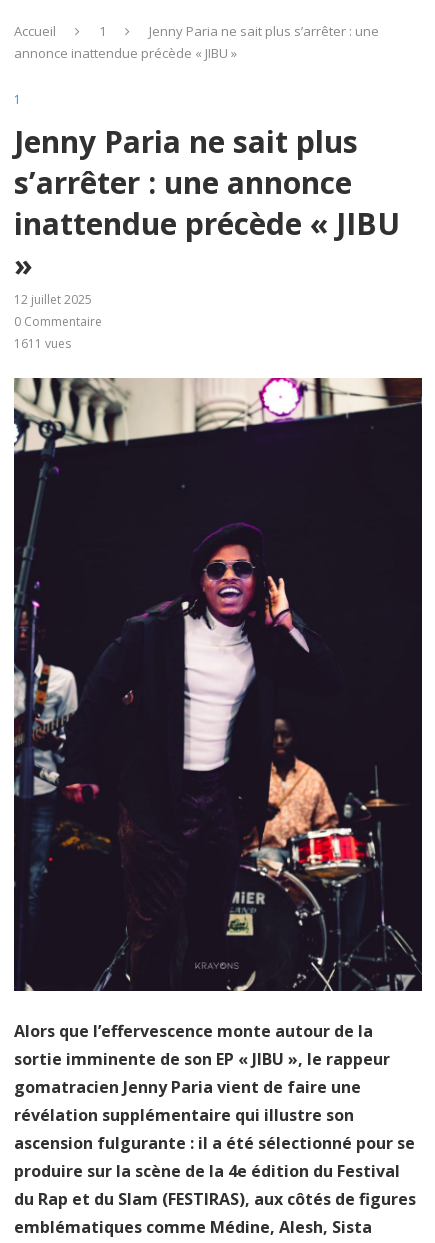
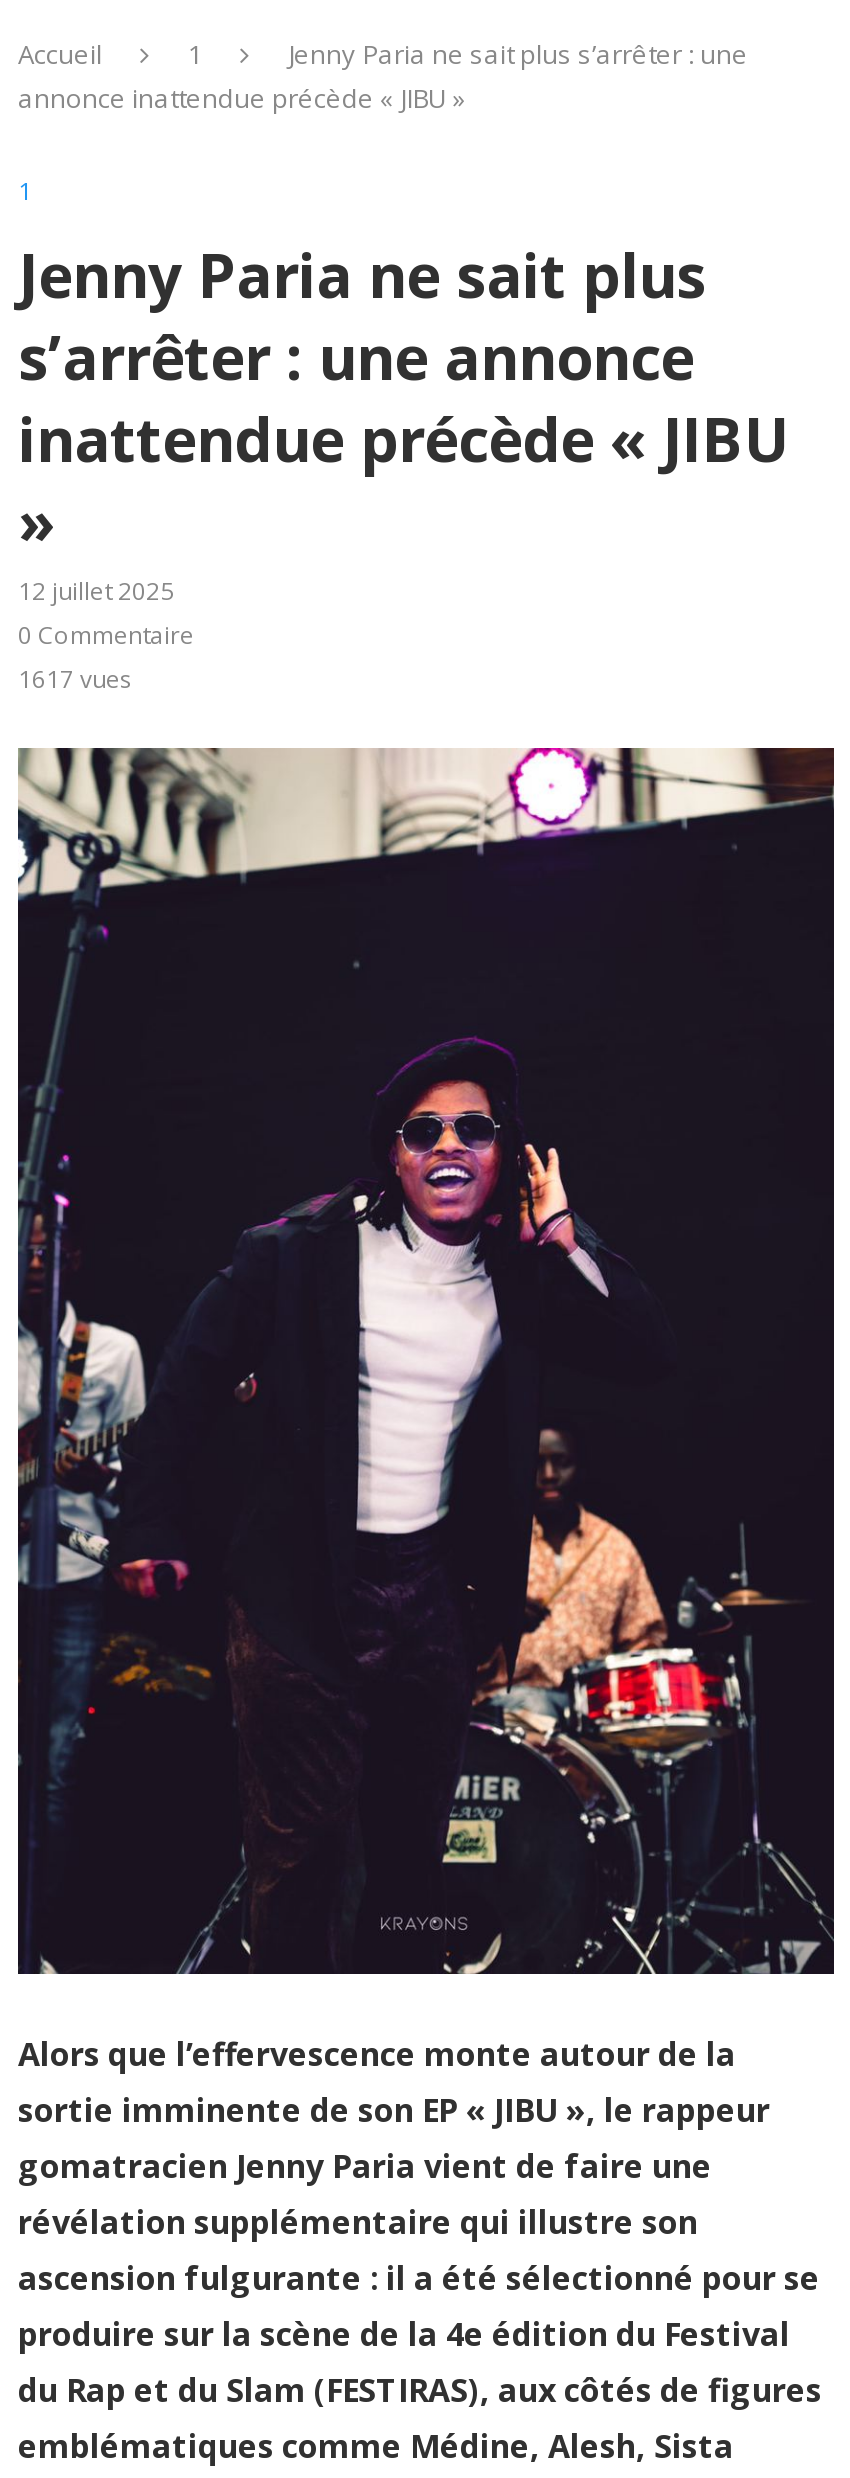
- 1611 vues
+ 1617 vues
